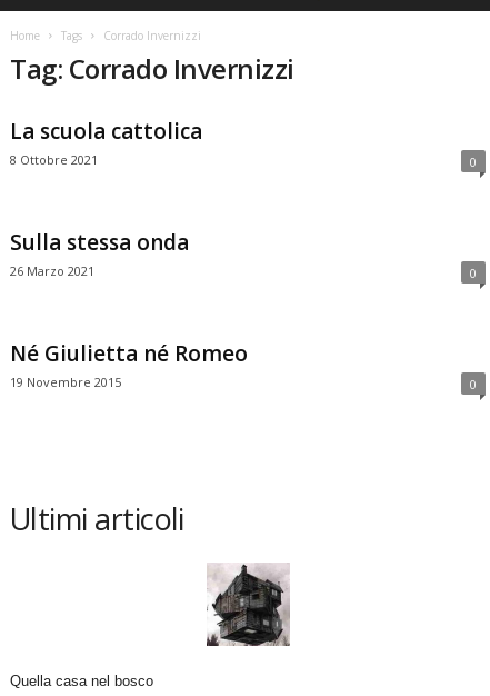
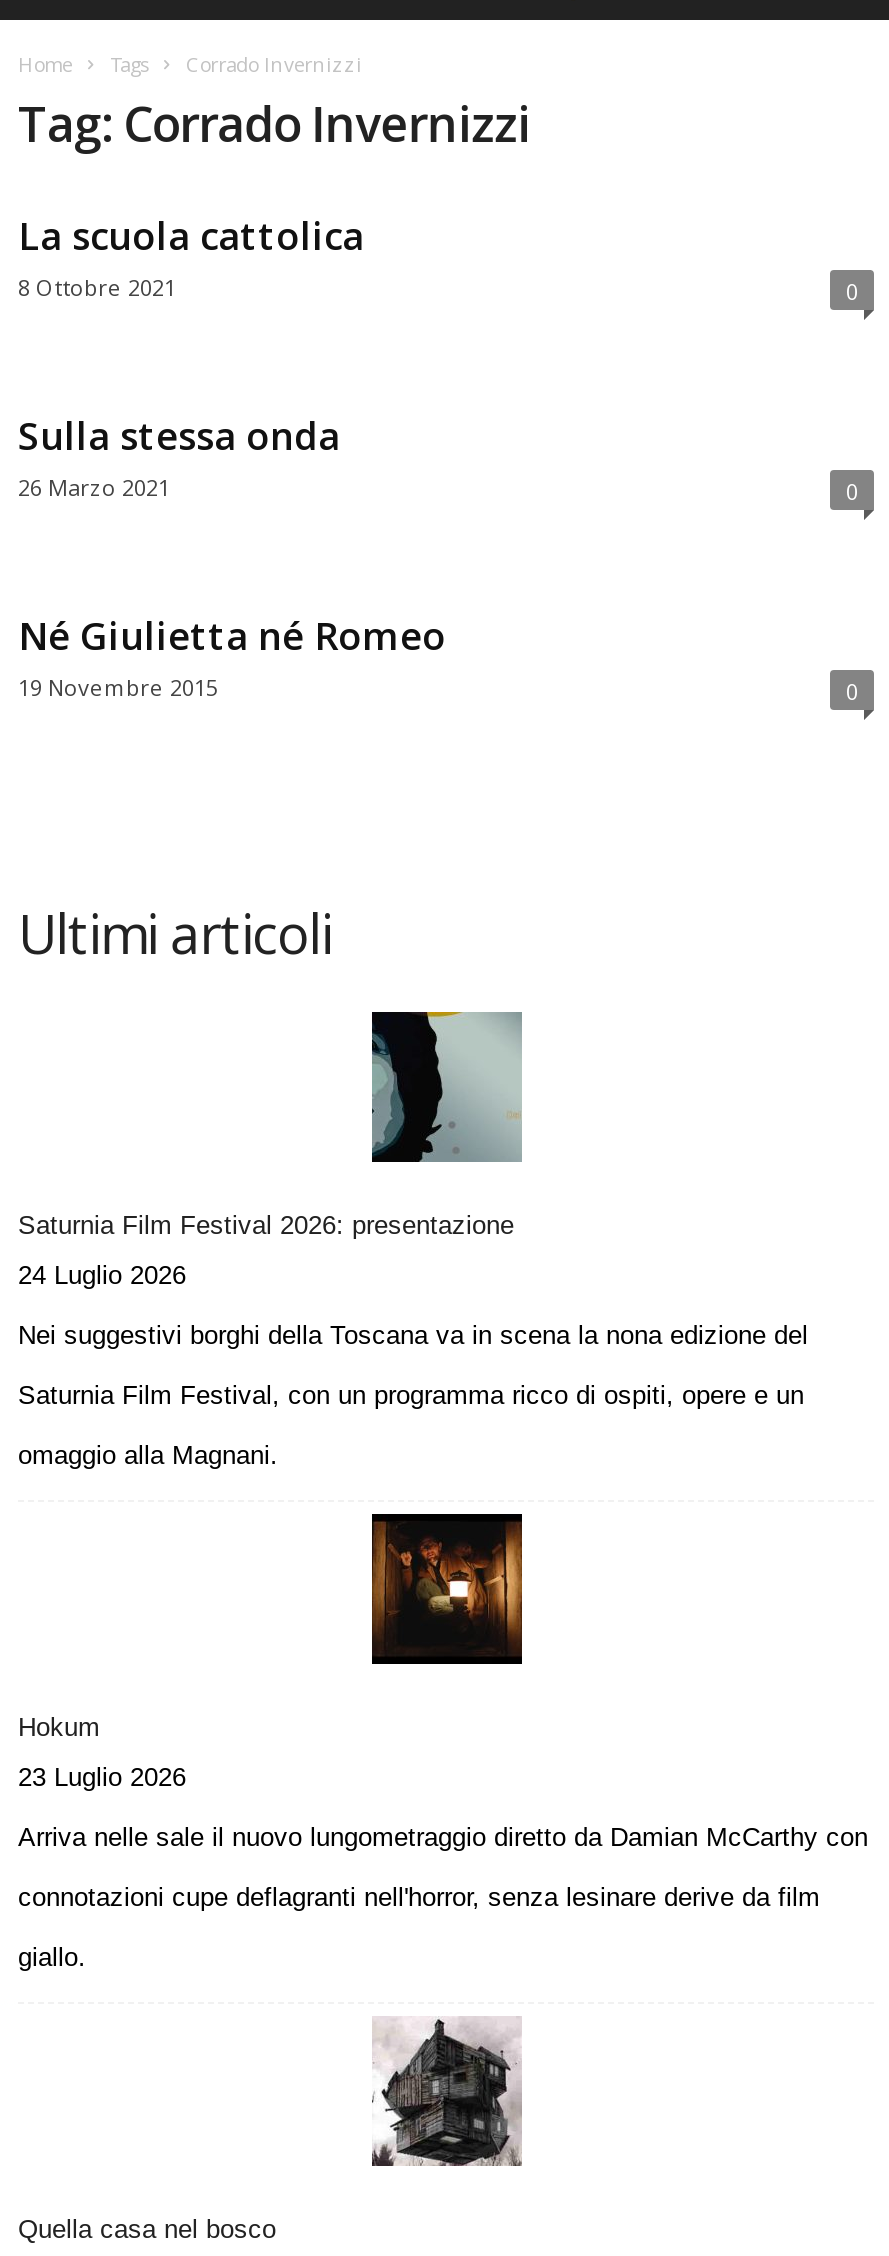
+ [image]
+ Saturnia Film Festival 2026: presentazione
+ 24 Luglio 2026
+ Nei suggestivi borghi della Toscana va in scena la nona edizione del
+ Saturnia Film Festival, con un programma ricco di ospiti, opere e un
+ omaggio alla Magnani.

+ [image]
+ Hokum
+ 23 Luglio 2026
+ Arriva nelle sale il nuovo lungometraggio diretto da Damian McCarthy con
+ connotazioni cupe deflagranti nell'horror, senza lesinare derive da film
+ giallo.
